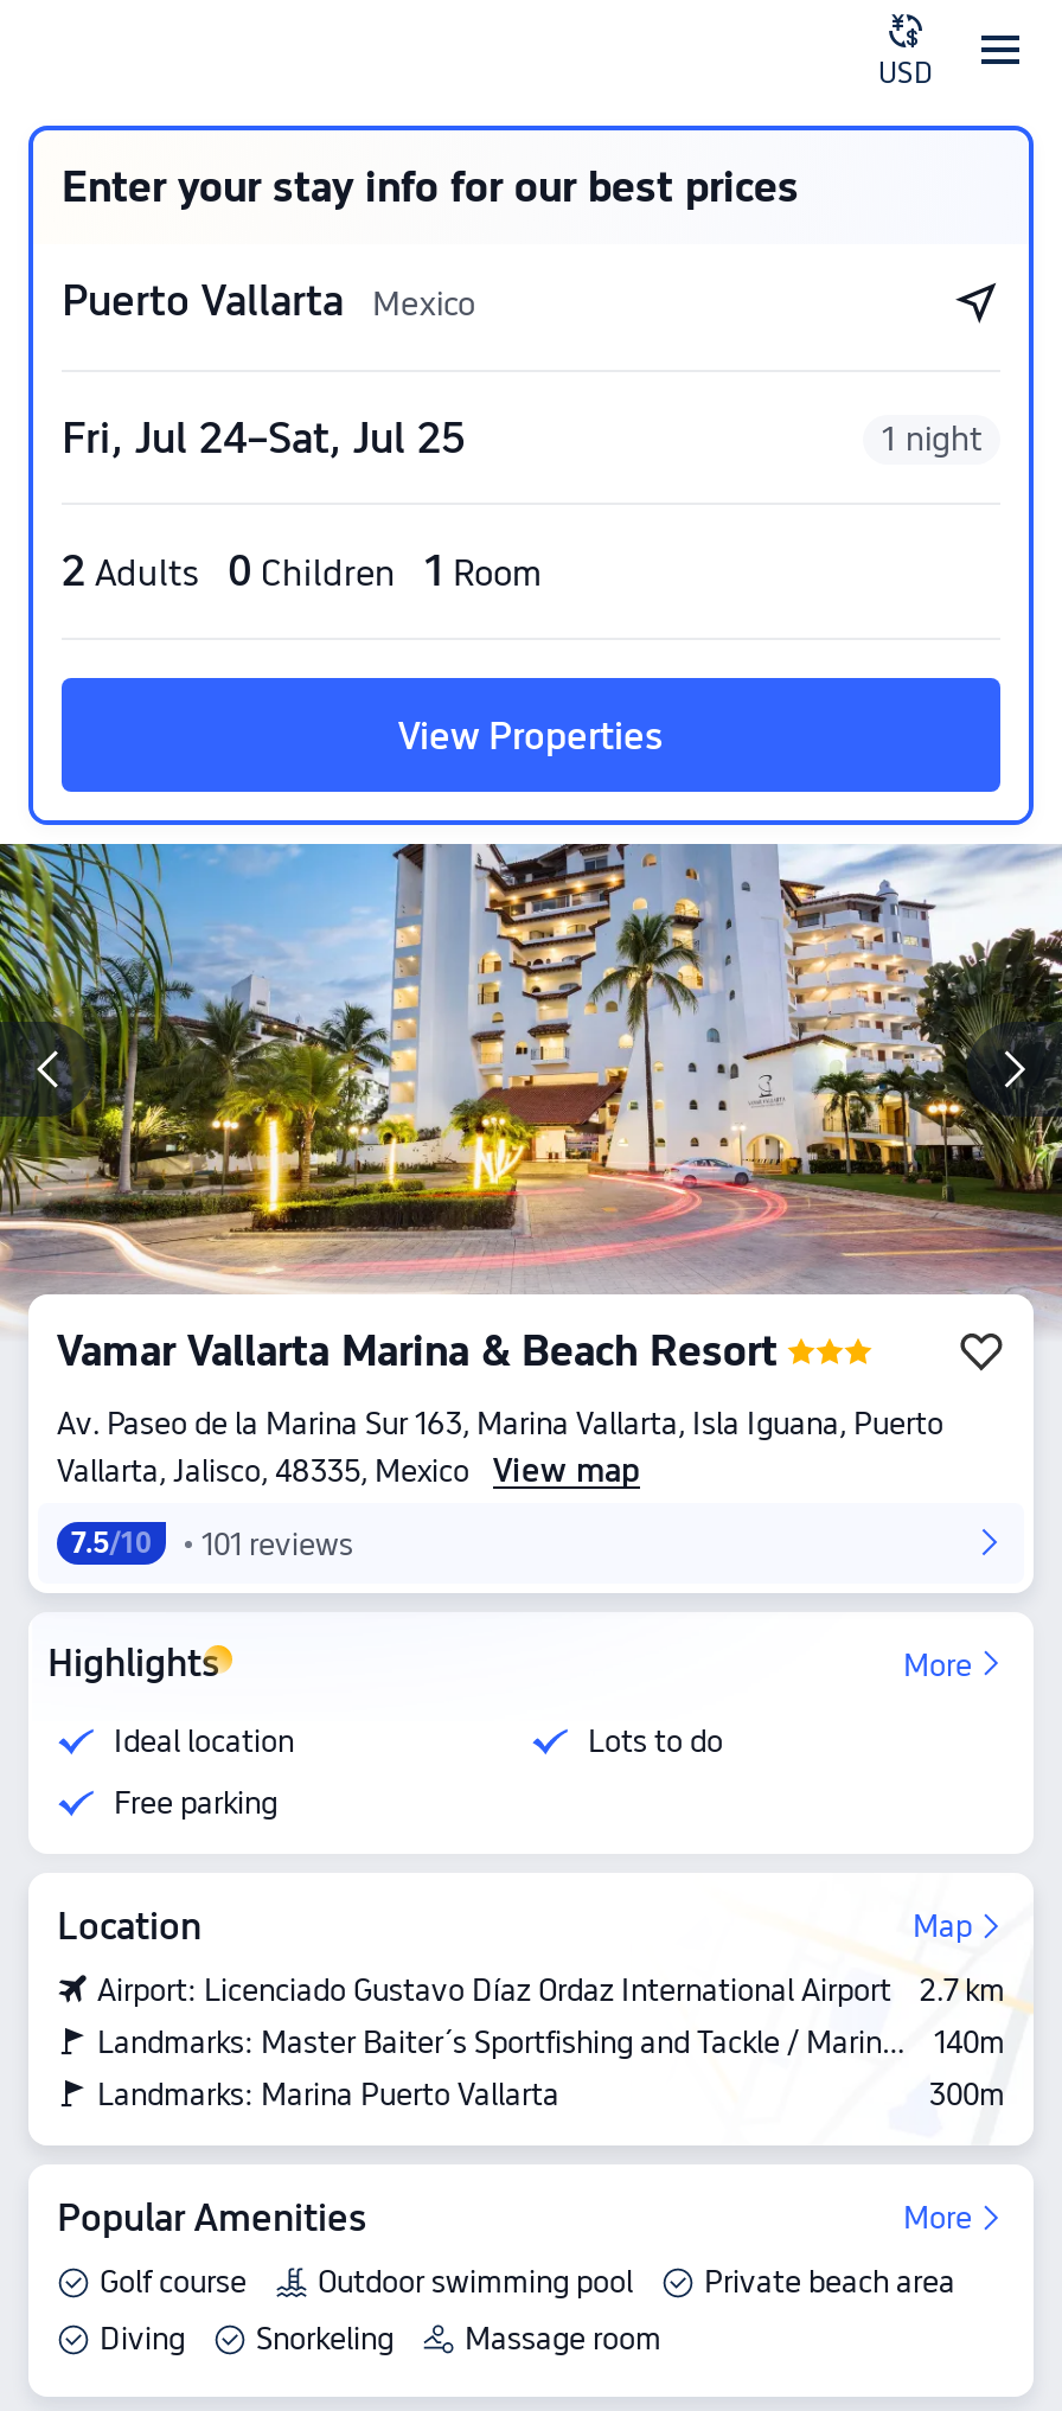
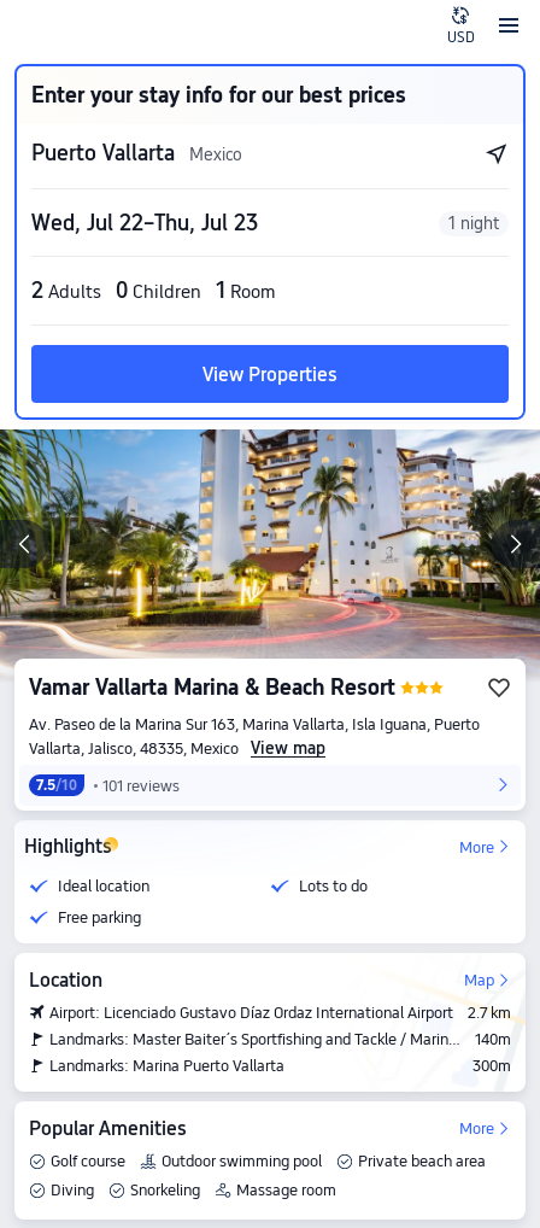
- Fri, Jul 24–Sat, Jul 25
+ Wed, Jul 22–Thu, Jul 23
